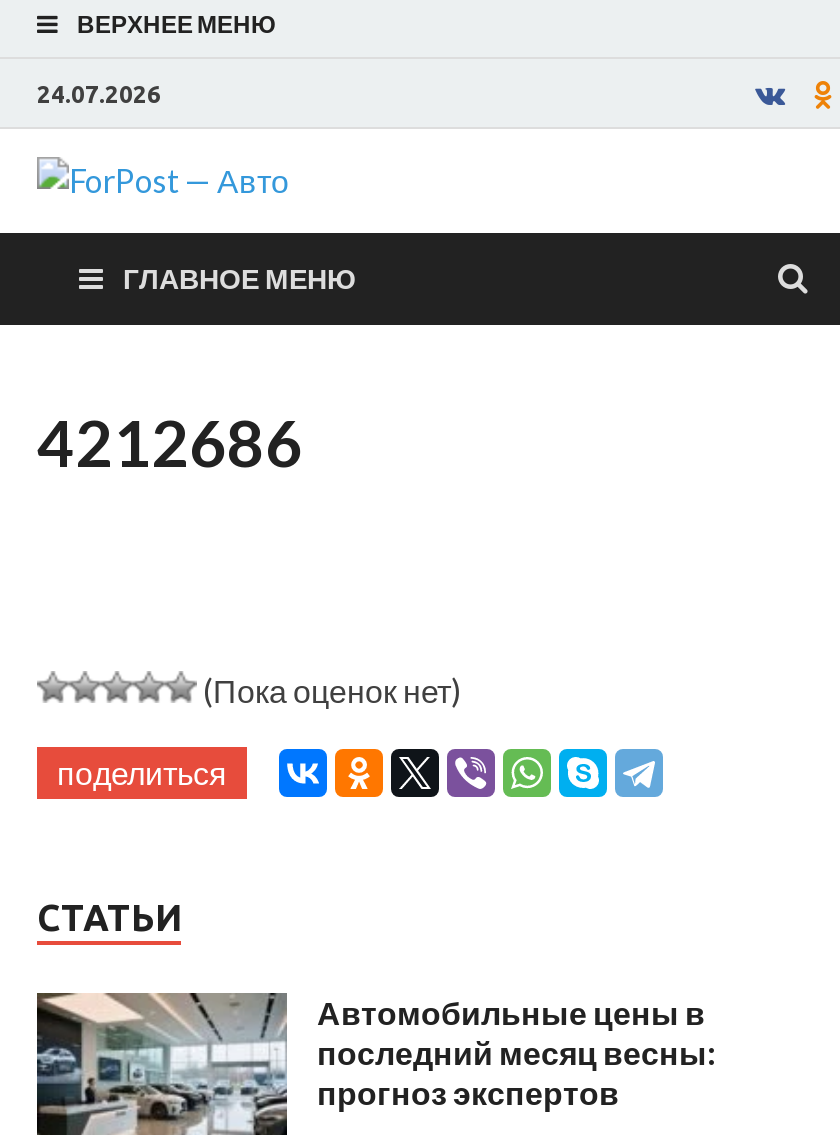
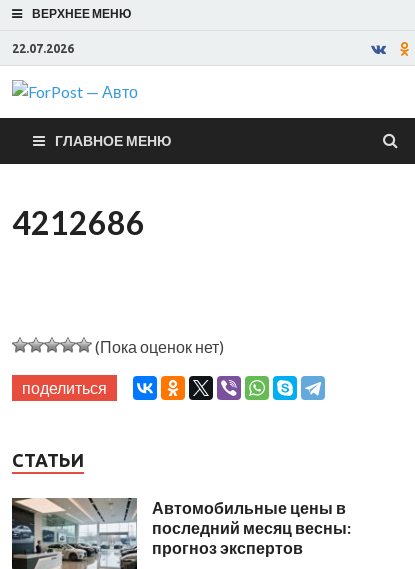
- 24.07.2026
+ 22.07.2026
